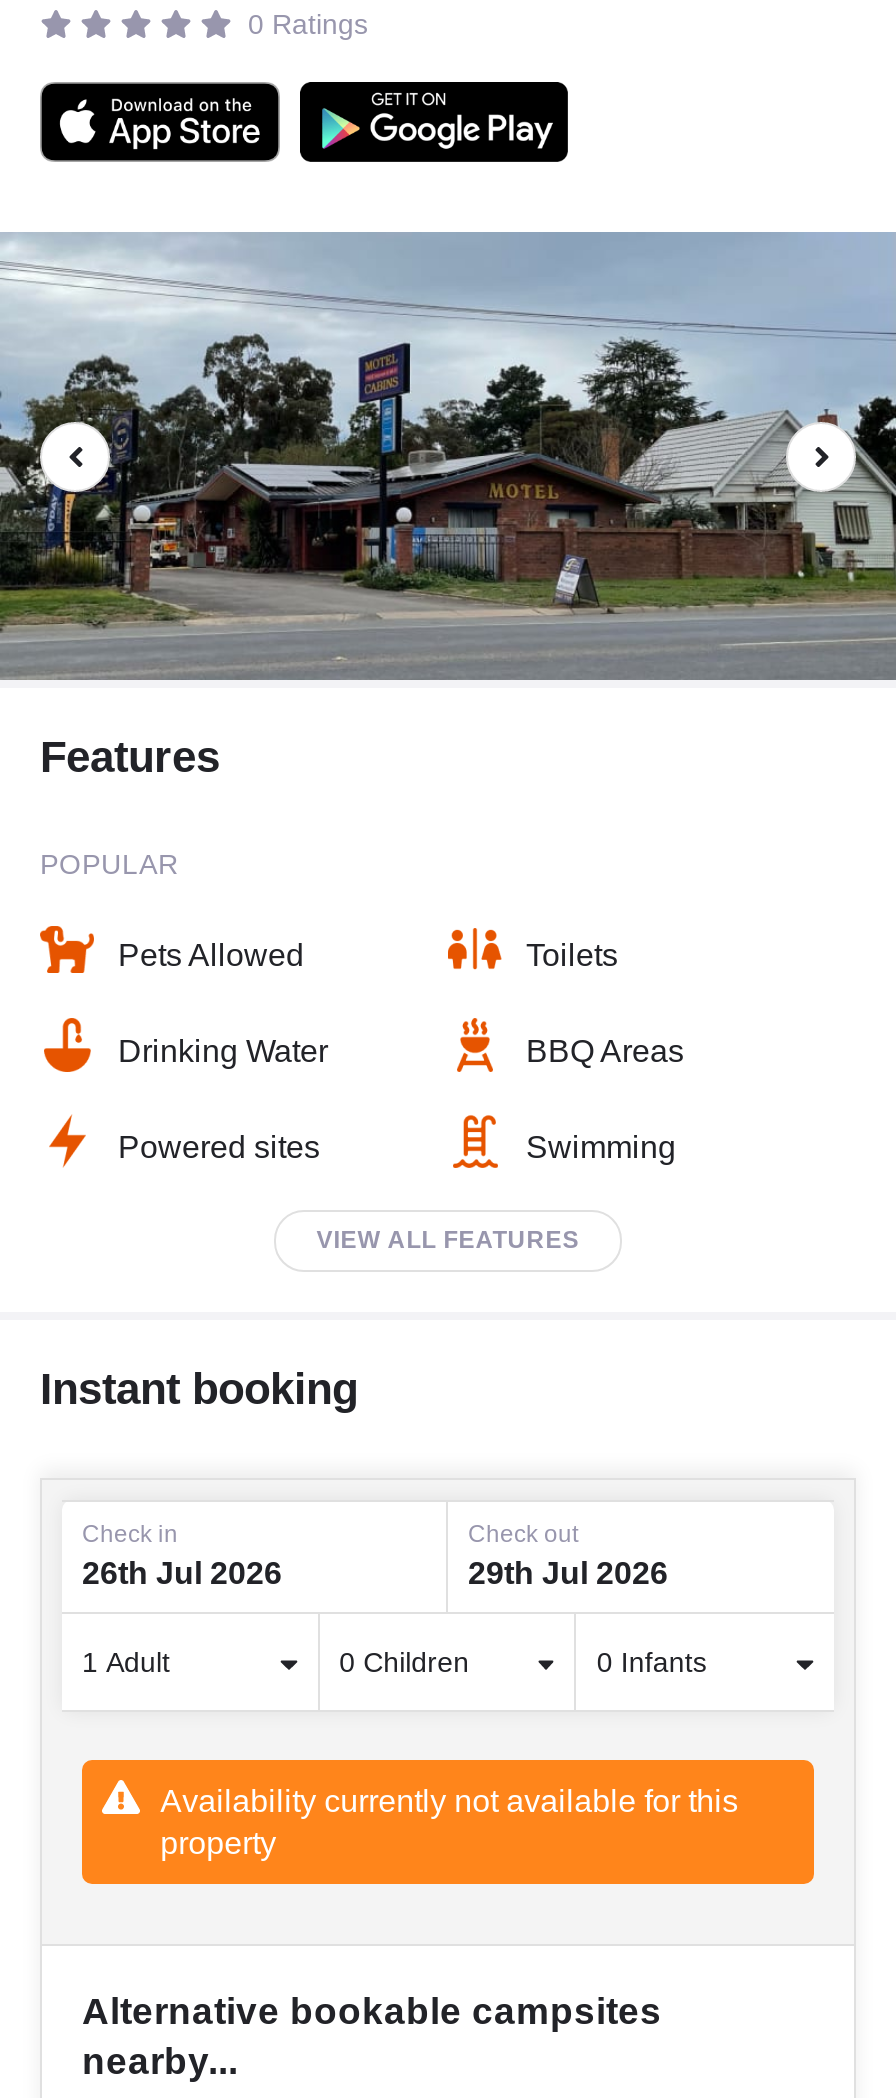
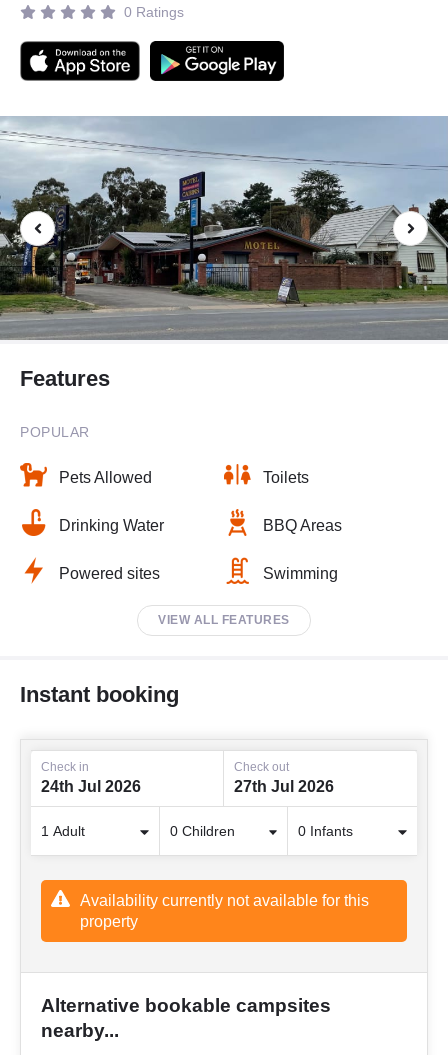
- 26th Jul 2026
+ 24th Jul 2026

- 29th Jul 2026
+ 27th Jul 2026
